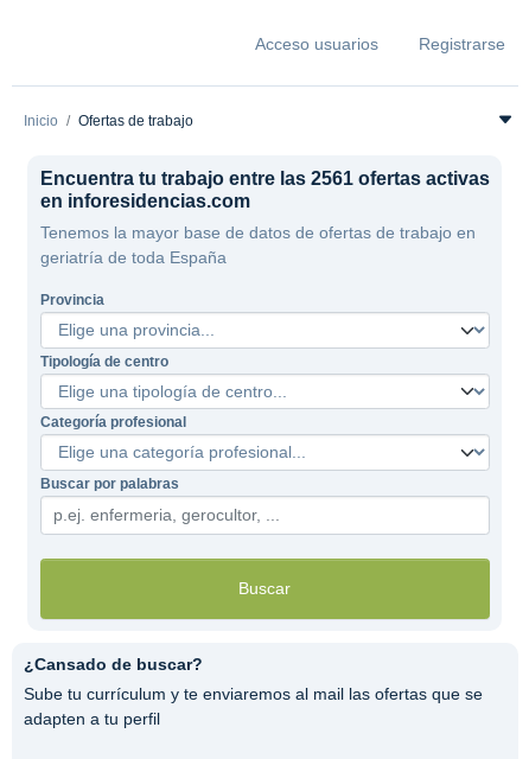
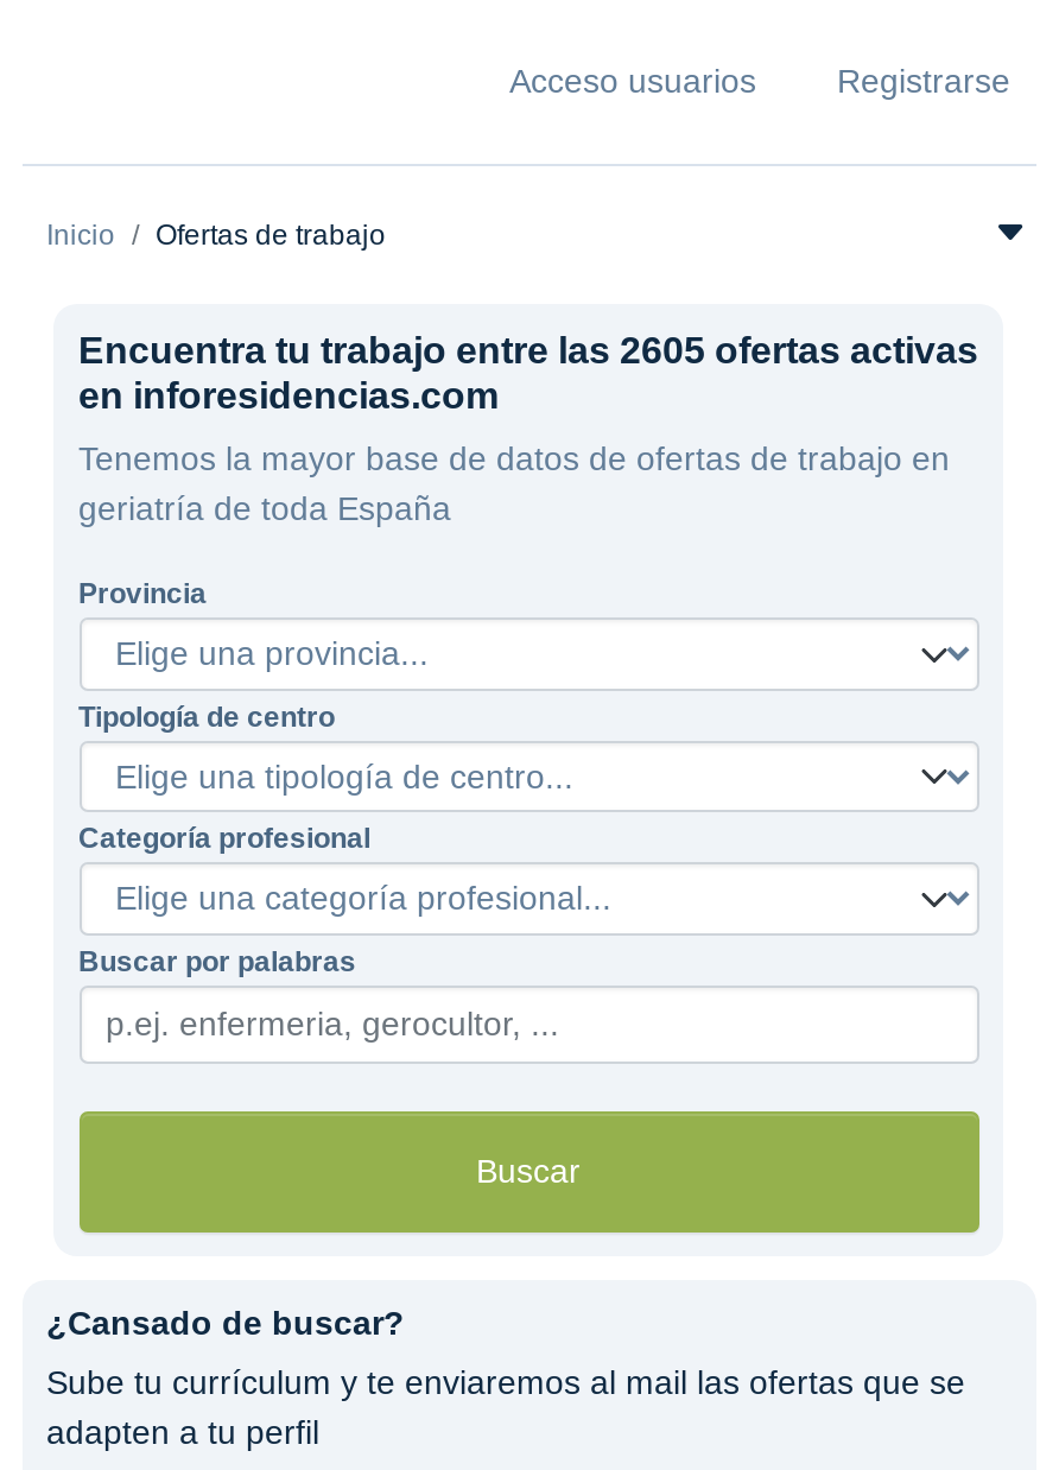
- Encuentra tu trabajo entre las 2561 ofertas activas
+ Encuentra tu trabajo entre las 2605 ofertas activas
